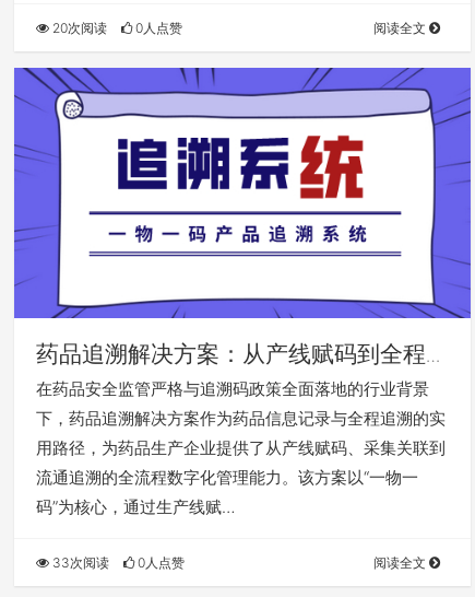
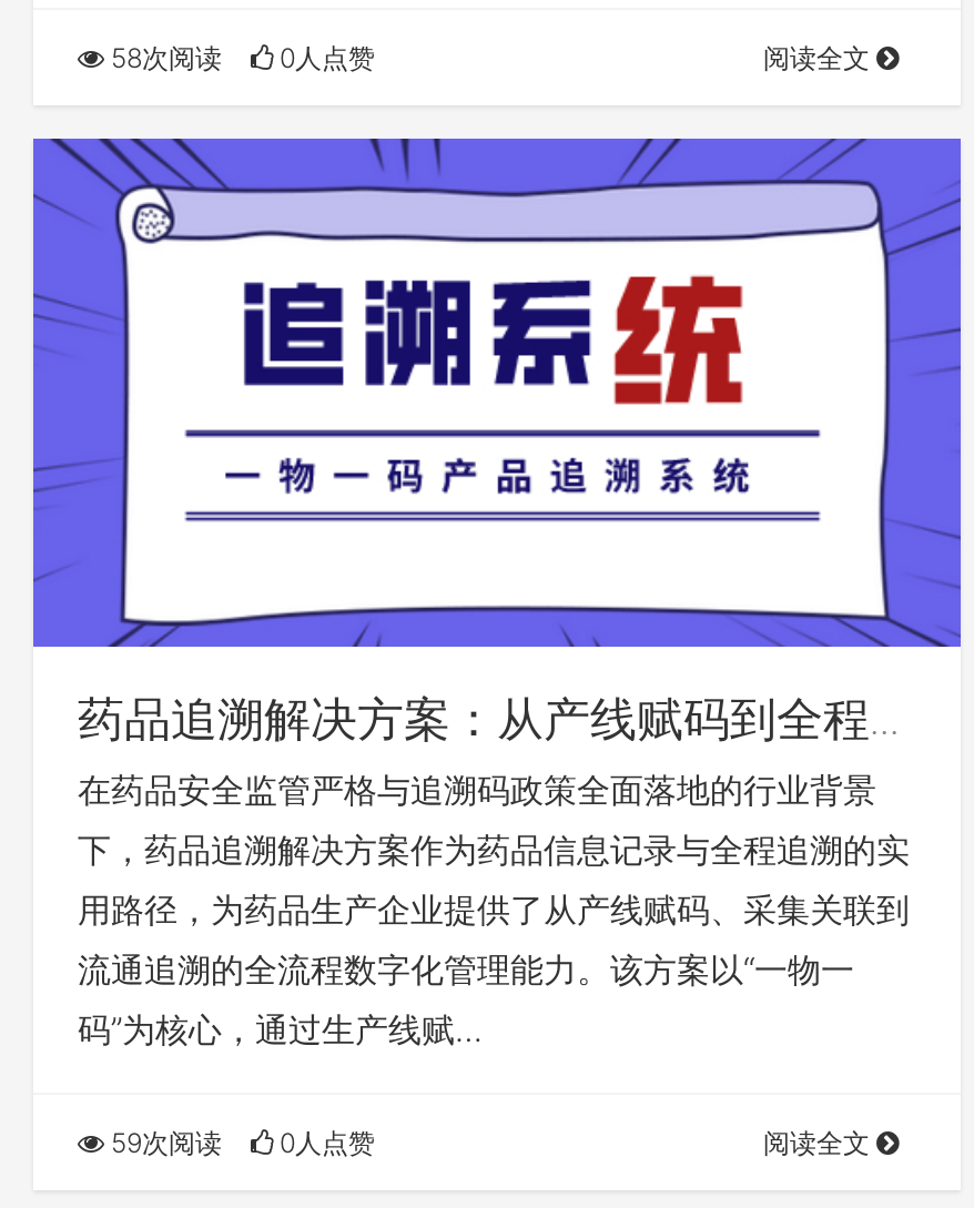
- 20次阅读
+ 58次阅读

- 33次阅读
+ 59次阅读
